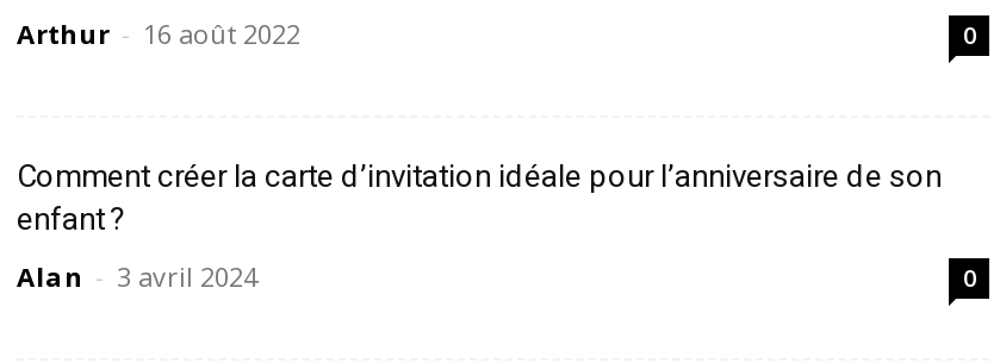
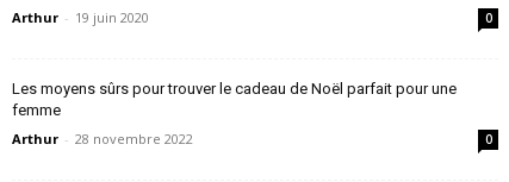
- Arthur - 16 août 2022
+ Arthur - 19 juin 2020

- Comment créer la carte d’invitation idéale pour l’anniversaire de son
- enfant ?
+ Les moyens sûrs pour trouver le cadeau de Noël parfait pour une
+ femme

- Alan - 3 avril 2024
+ Arthur - 28 novembre 2022
